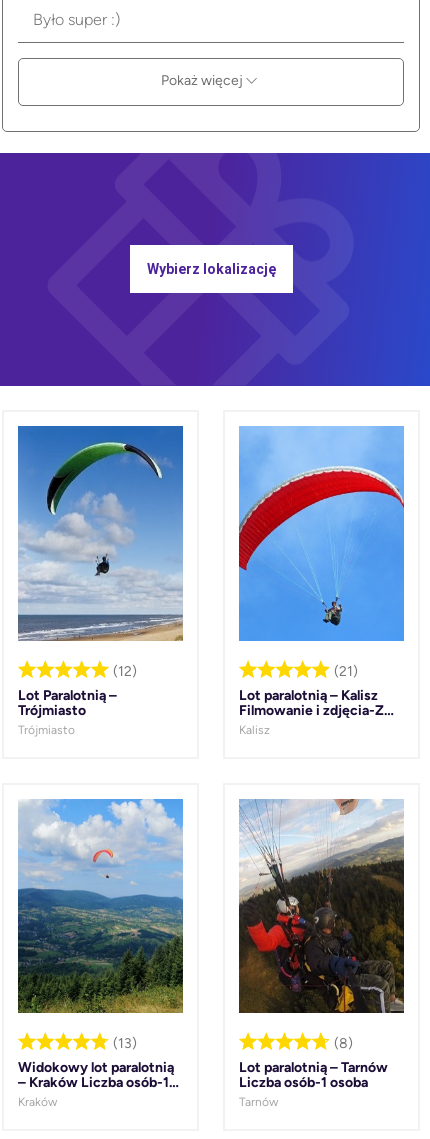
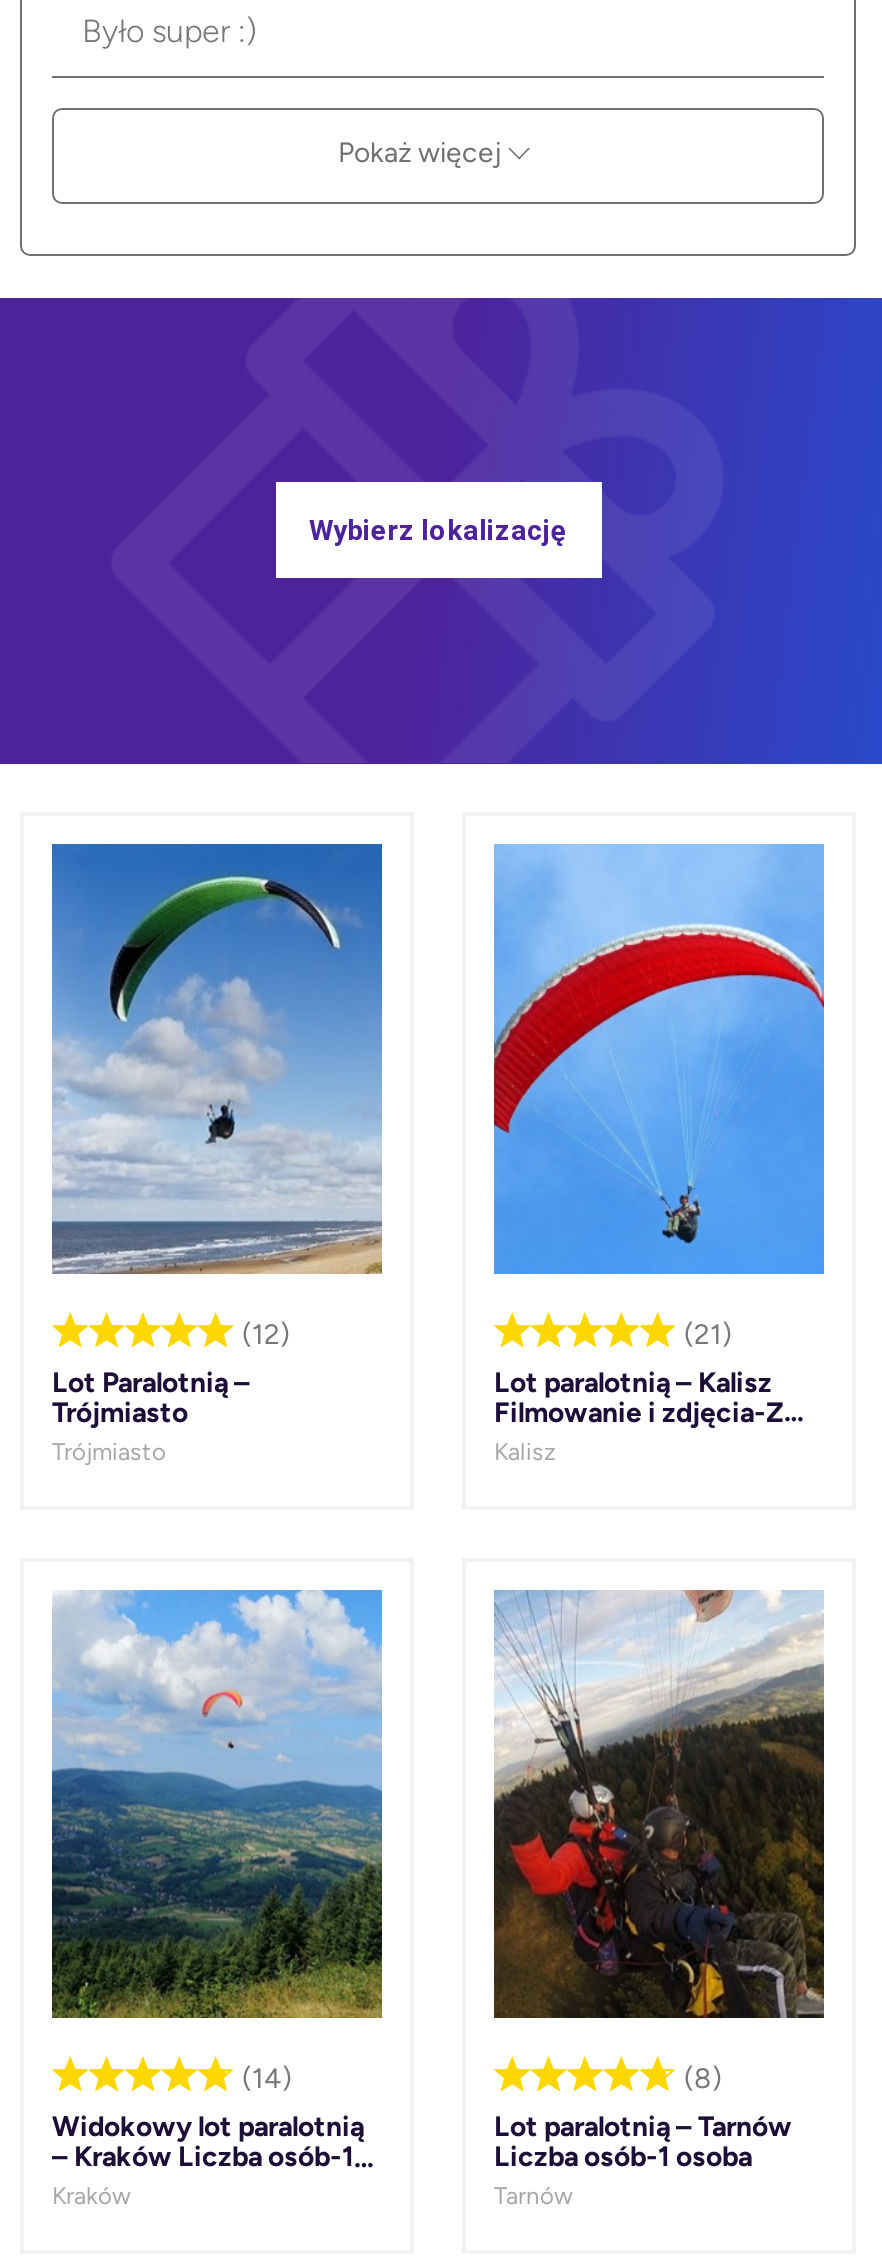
- (13)
+ (14)
